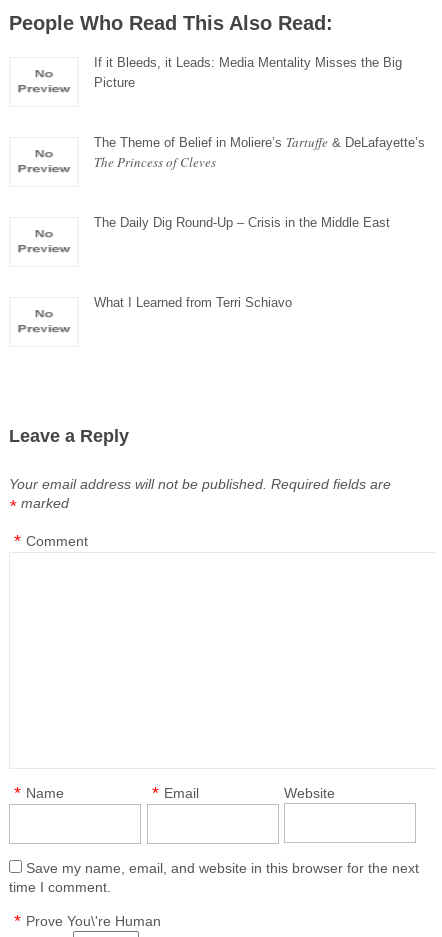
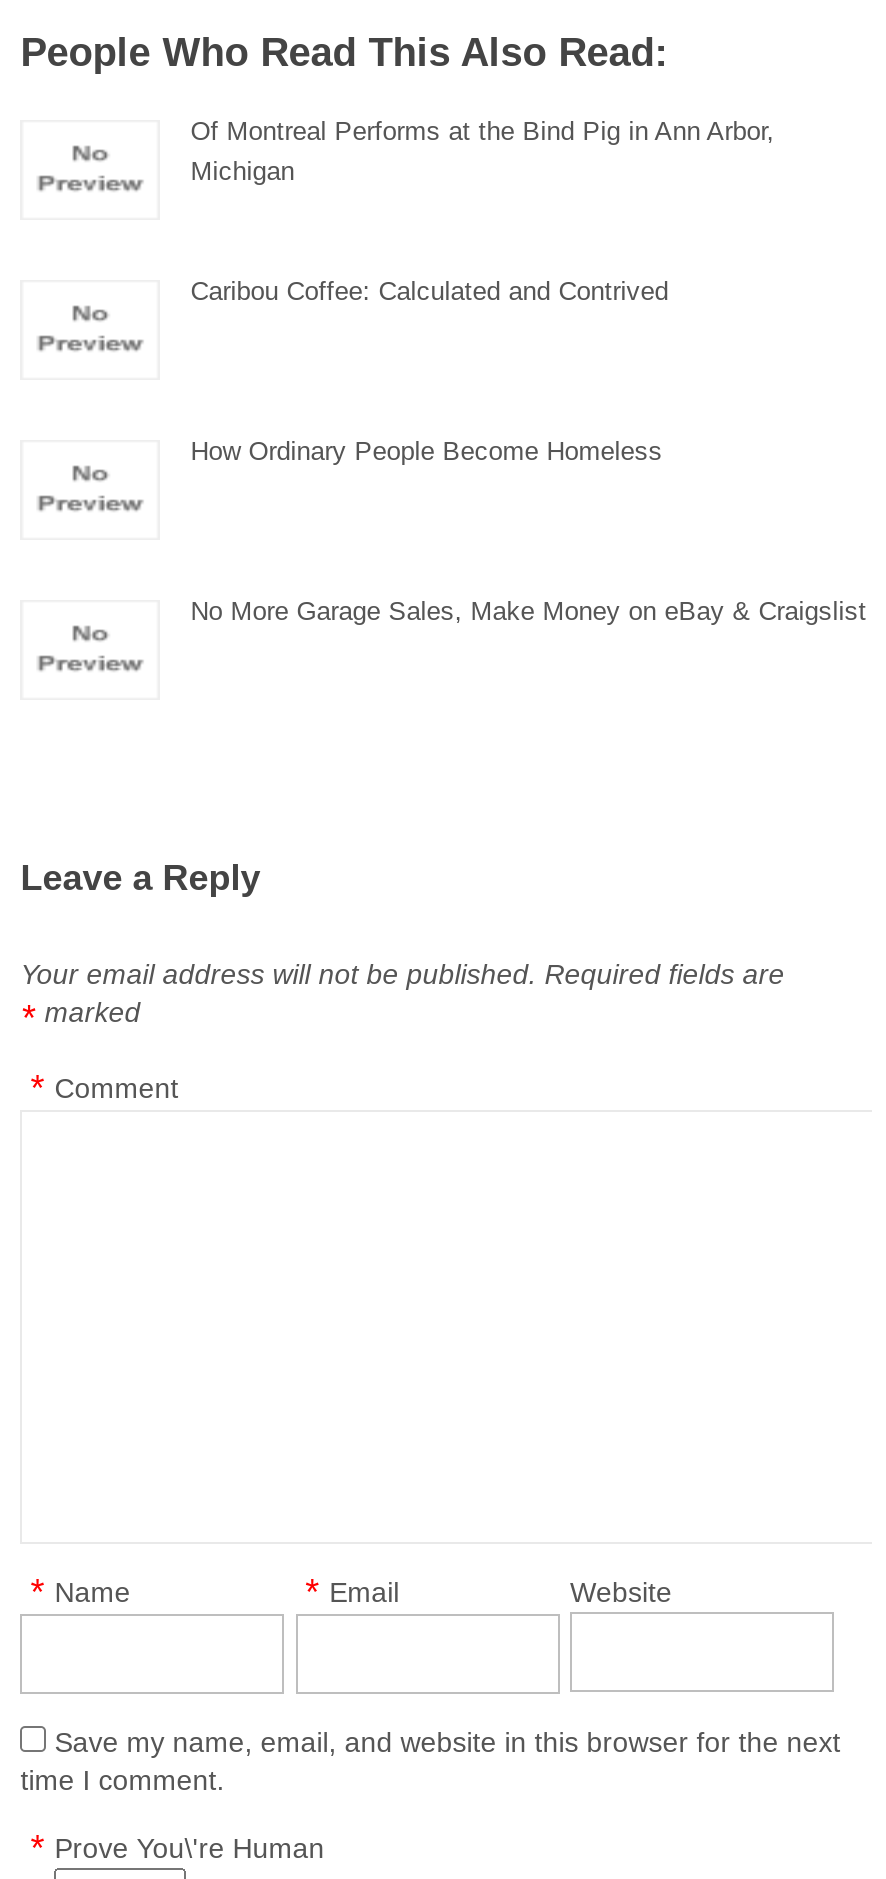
- If it Bleeds, it Leads: Media Mentality Misses the Big
- Picture
+ Of Montreal Performs at the Bind Pig in Ann Arbor,
+ Michigan

- The Theme of Belief in Moliere’s Tartuffe & DeLafayette’s
- The Princess of Cleves
+ Caribou Coffee: Calculated and Contrived

- The Daily Dig Round-Up – Crisis in the Middle East
+ How Ordinary People Become Homeless

- What I Learned from Terri Schiavo
+ No More Garage Sales, Make Money on eBay & Craigslist
